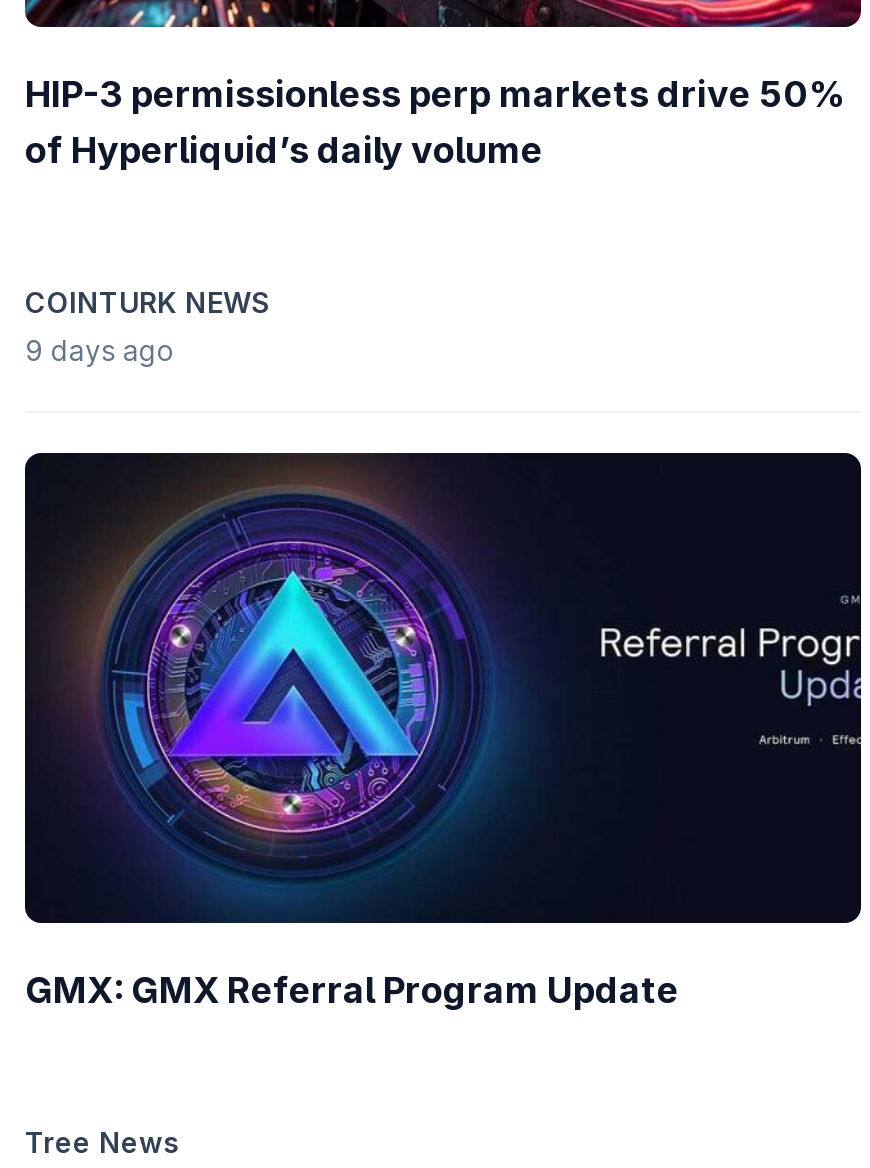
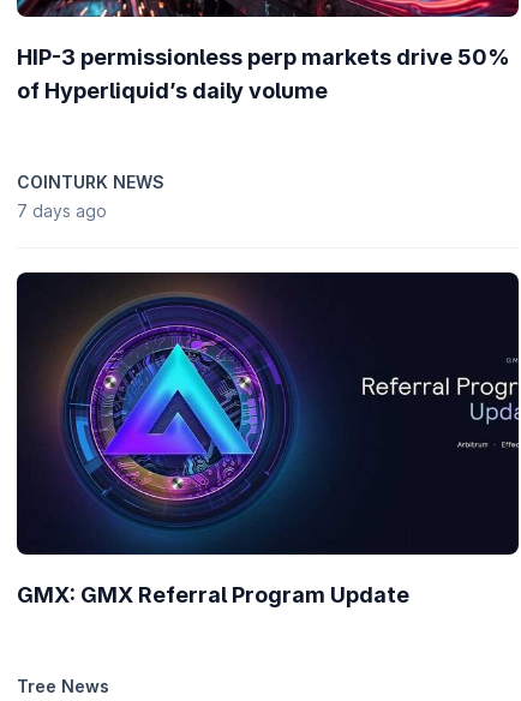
- 9 days ago
+ 7 days ago
